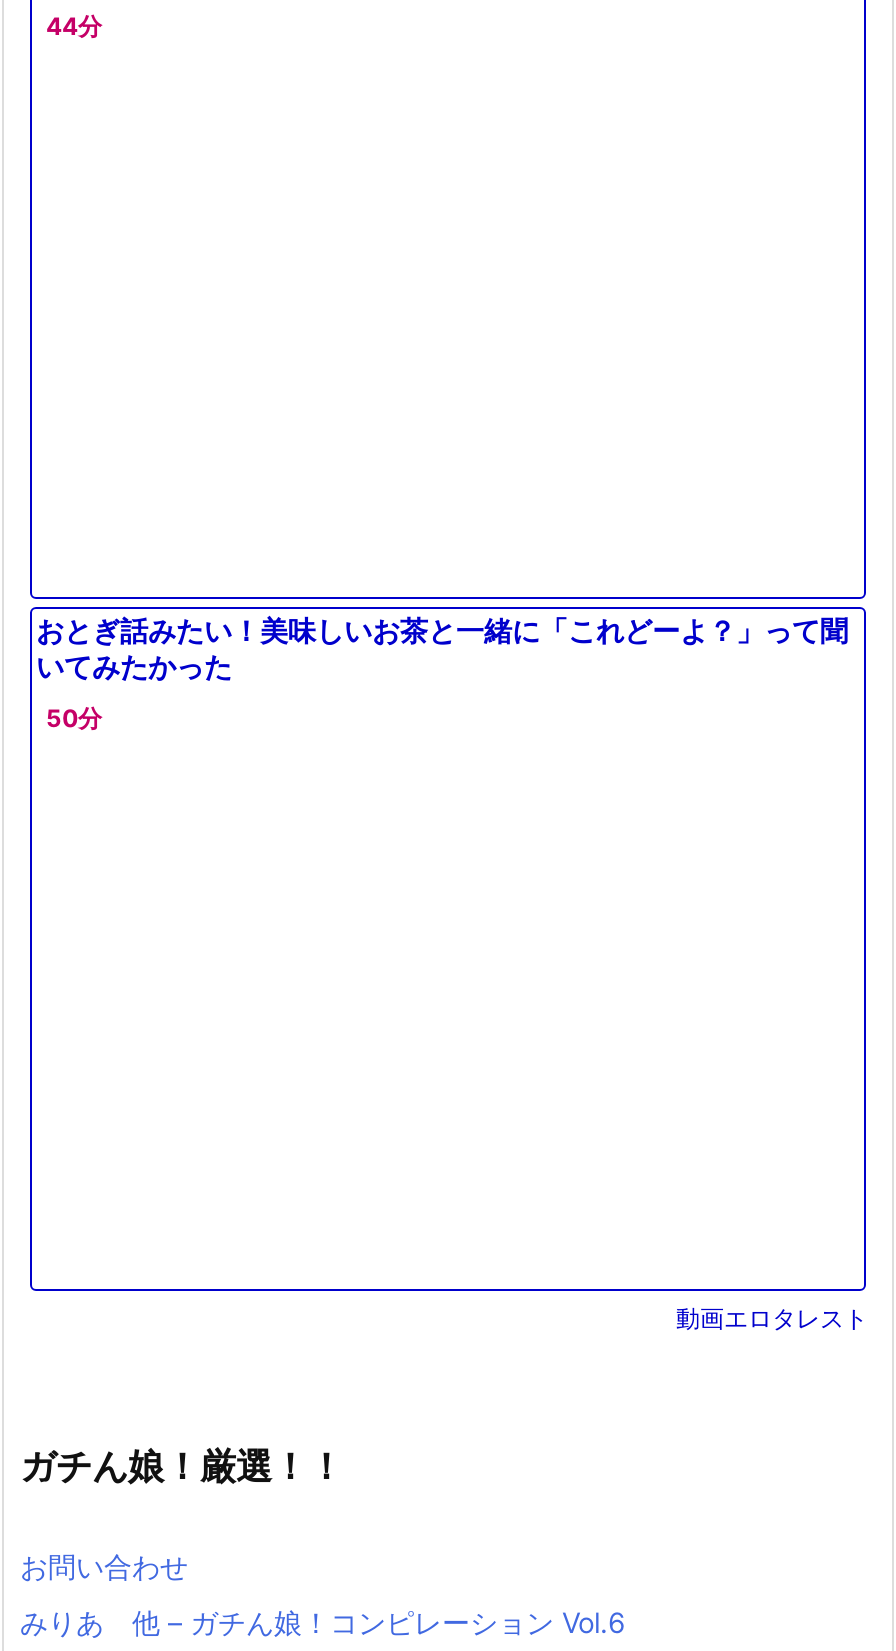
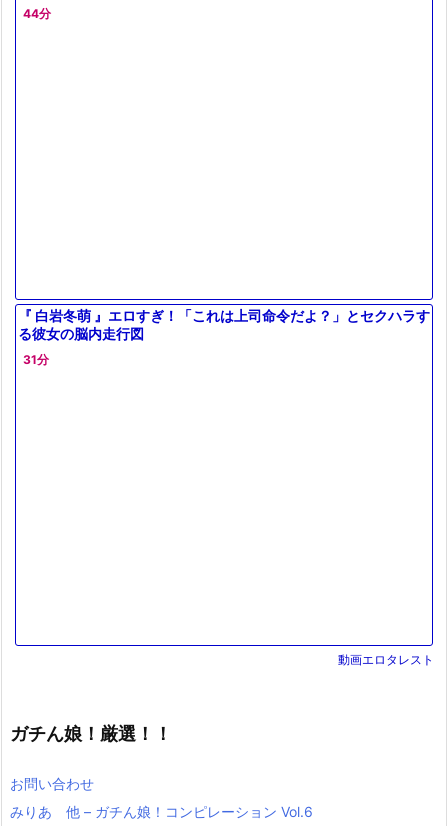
- おとぎ話みたい！美味しいお茶と一緒に「これどーよ？」って聞
- いてみたかった
+ 『 白岩冬萌 』エロすぎ！「これは上司命令だよ？」とセクハラす
+ る彼女の脳内走行図

- 50分
+ 31分
